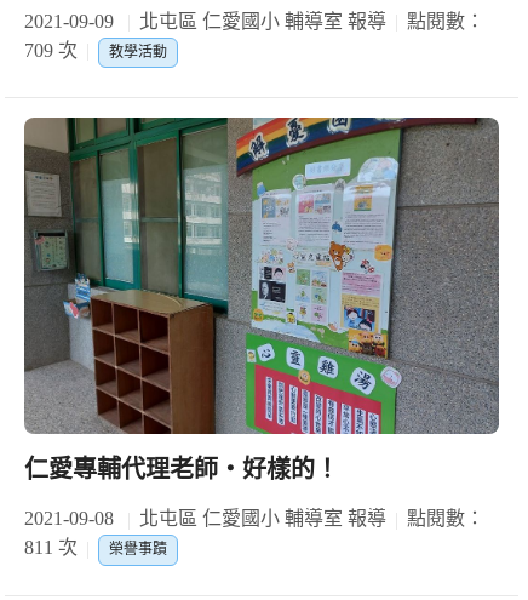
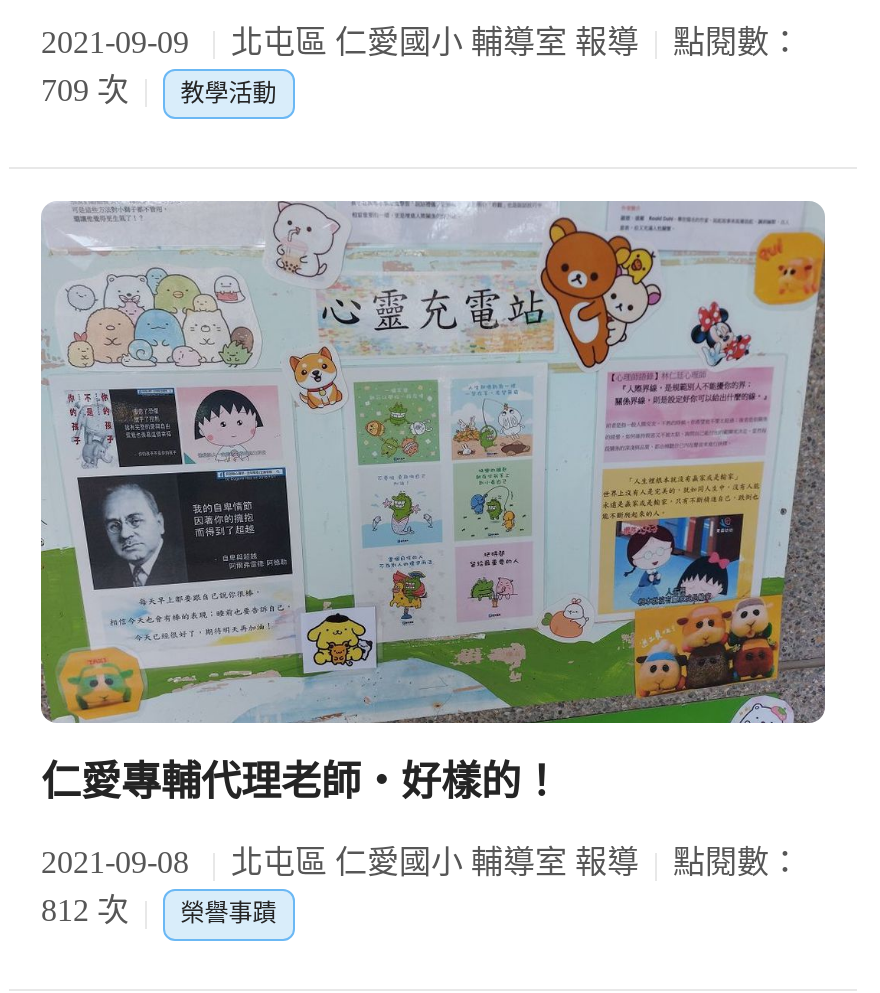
- [image]
+ [image]

- 811 次 榮譽事蹟
+ 812 次 榮譽事蹟
